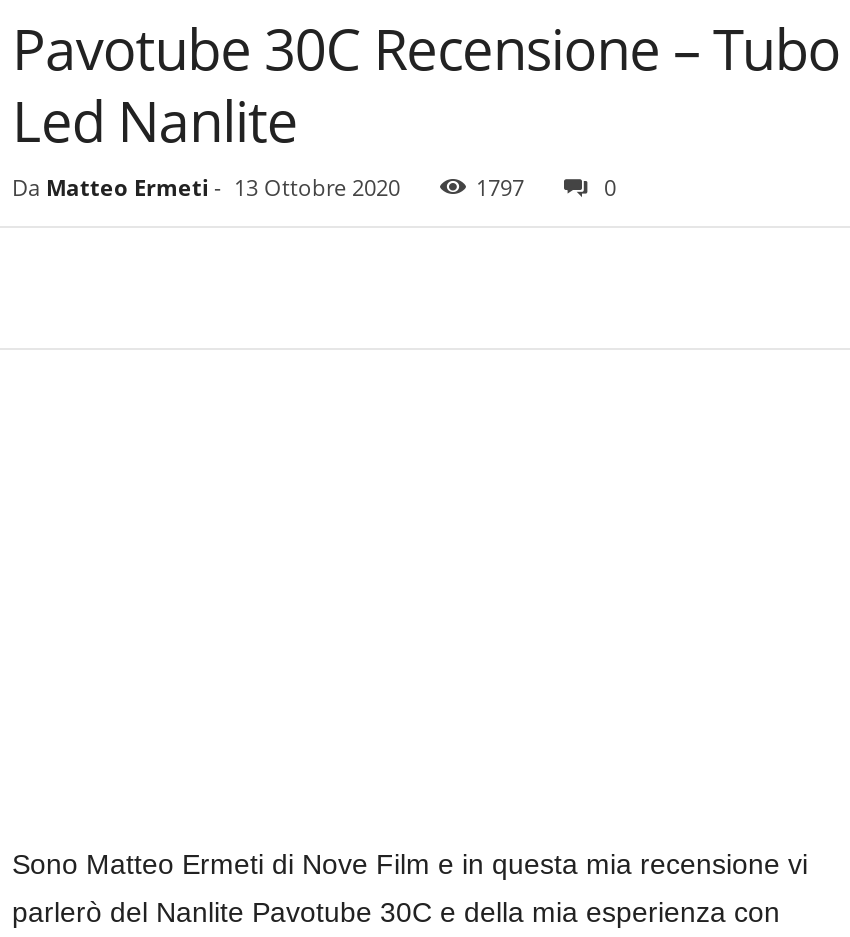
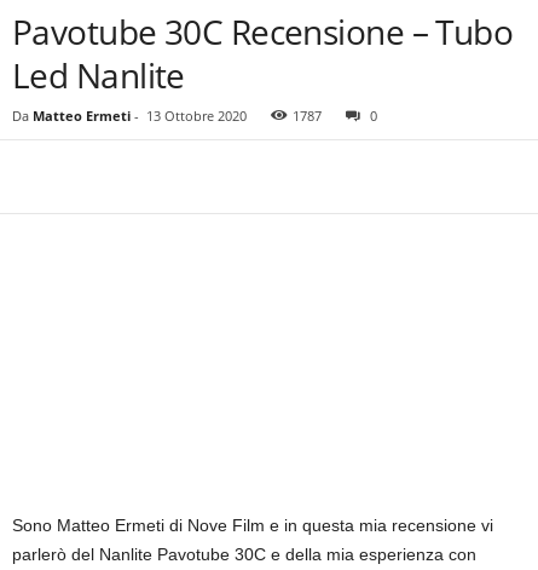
- 1797
+ 1787
